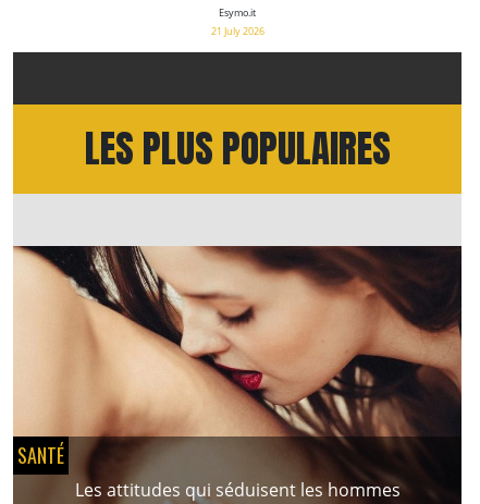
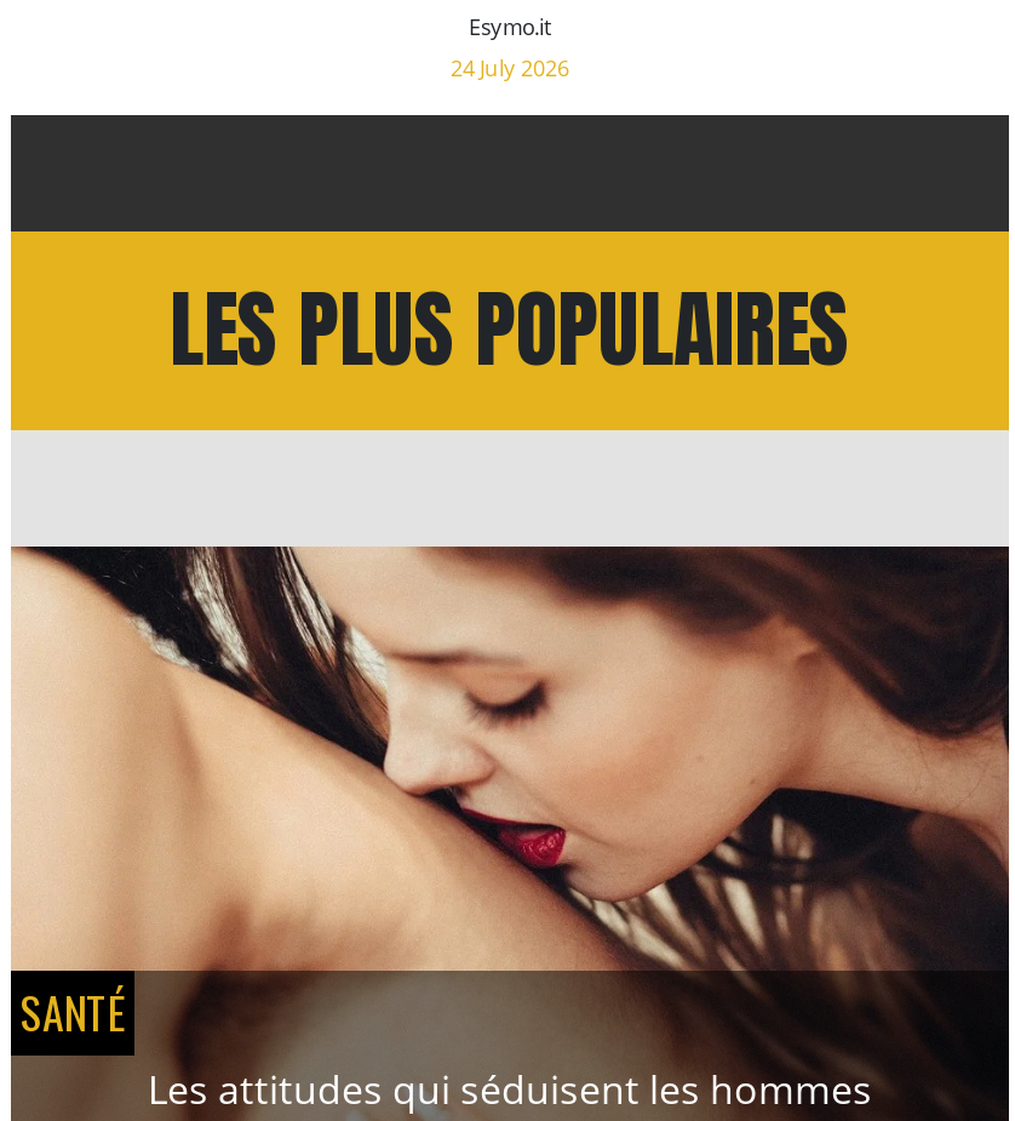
- 21 July 2026
+ 24 July 2026
